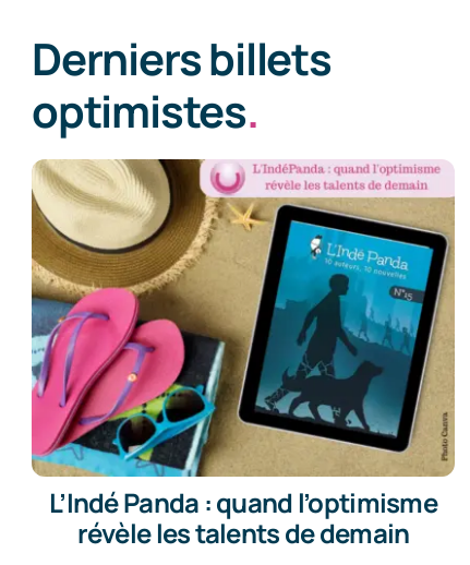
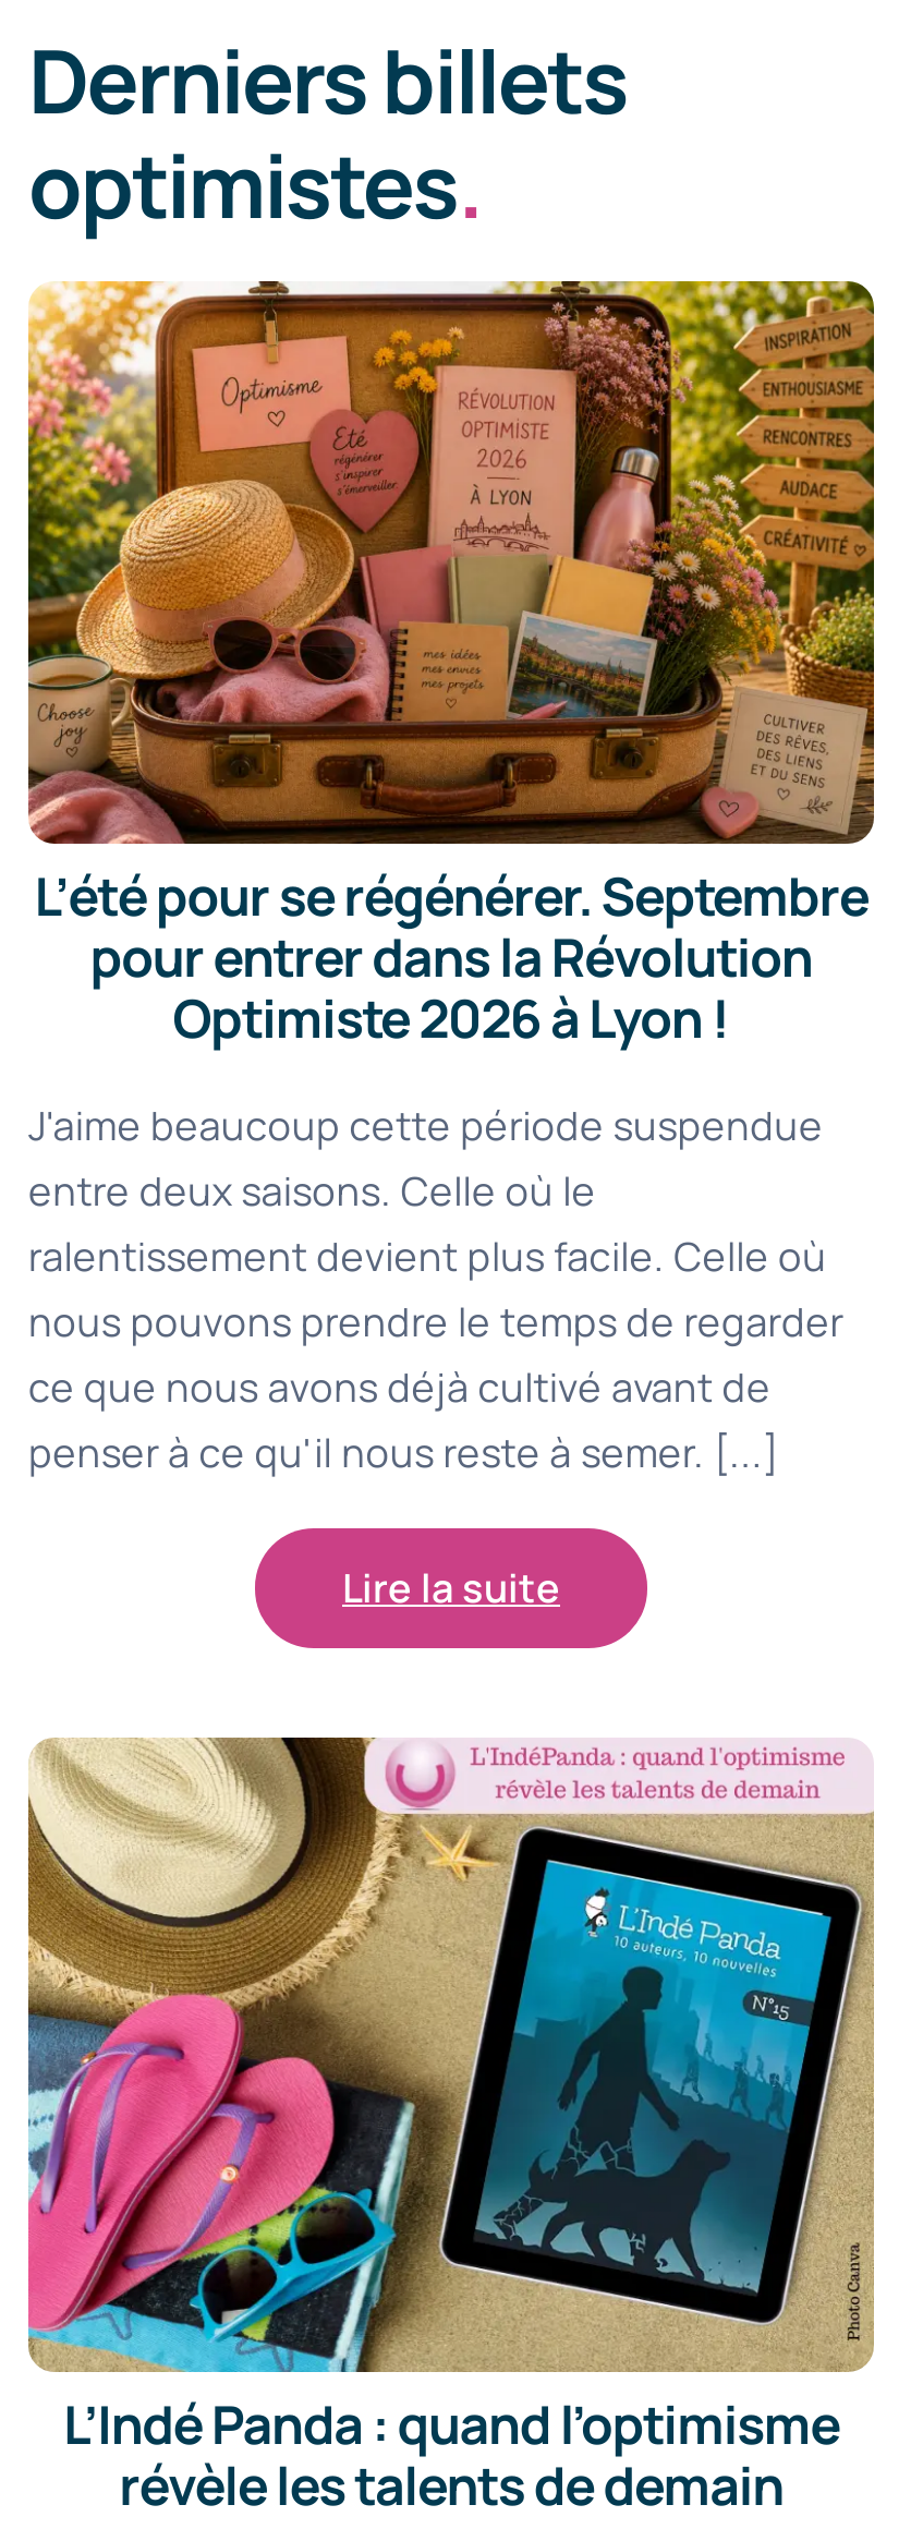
+ [image]
+ L’été pour se régénérer. Septembre
+ pour entrer dans la Révolution
+ Optimiste 2026 à Lyon !
+ J'aime beaucoup cette période suspendue
+ entre deux saisons. Celle où le
+ ralentissement devient plus facile. Celle où
+ nous pouvons prendre le temps de regarder
+ ce que nous avons déjà cultivé avant de
+ penser à ce qu'il nous reste à semer. [...]
+ Lire la suite
